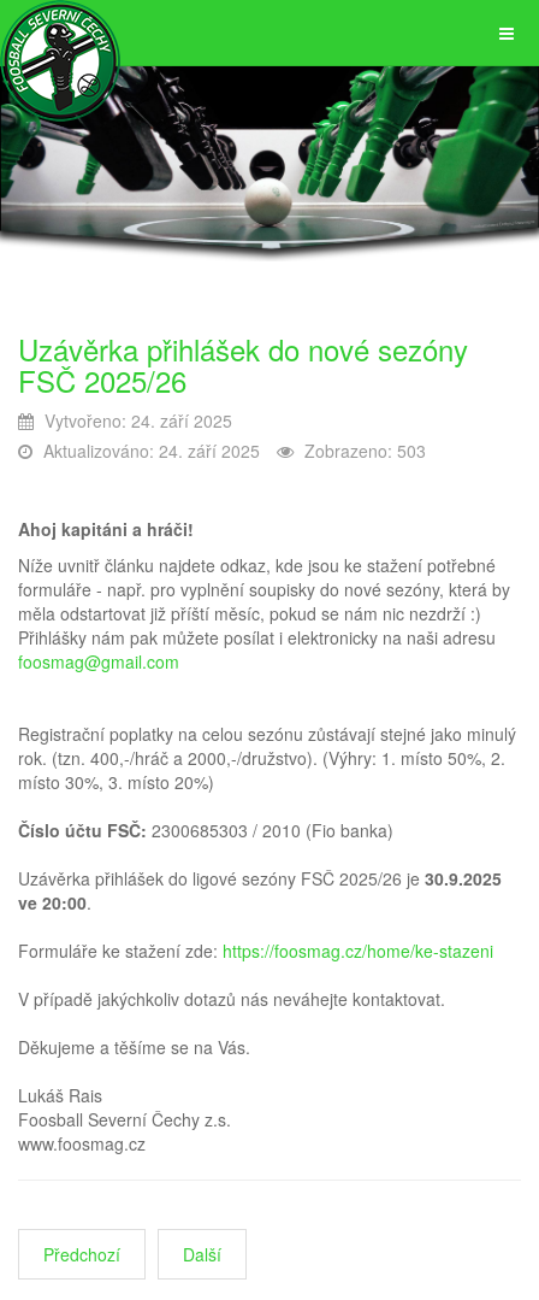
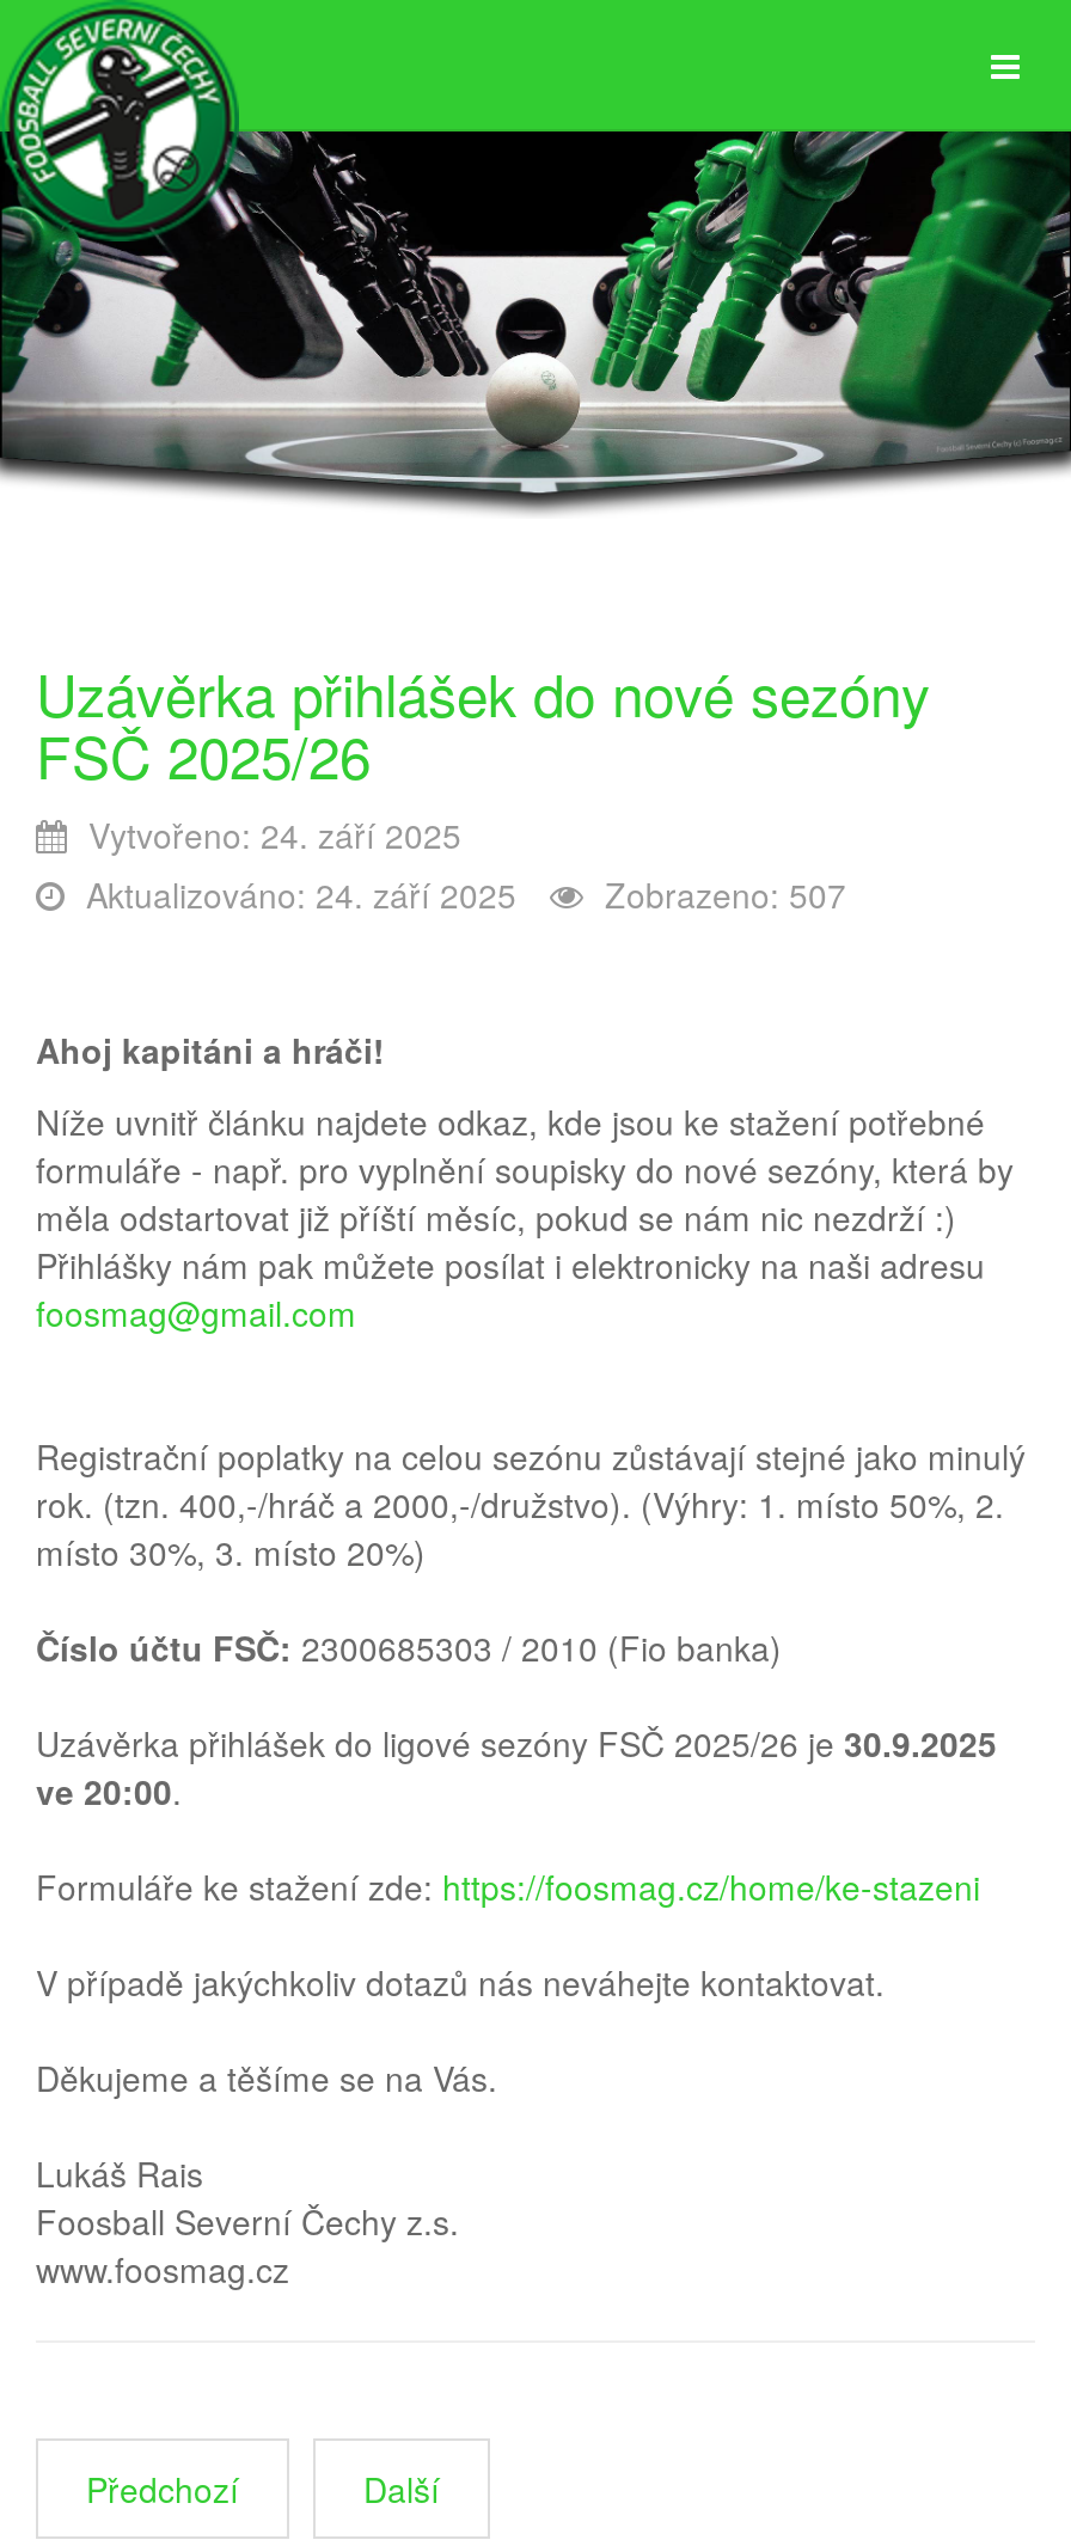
- Aktualizováno: 24. září 2025 Zobrazeno: 503
+ Aktualizováno: 24. září 2025 Zobrazeno: 507
